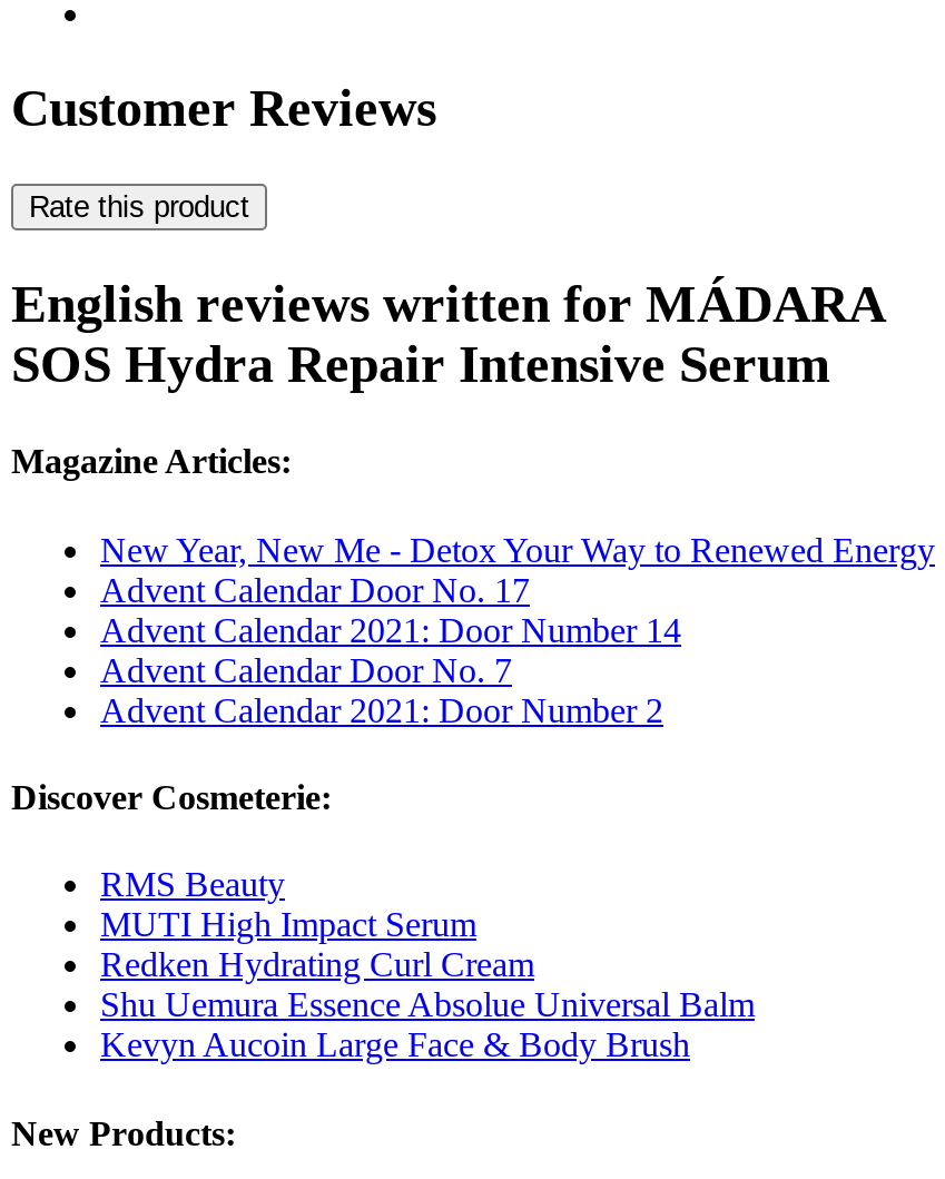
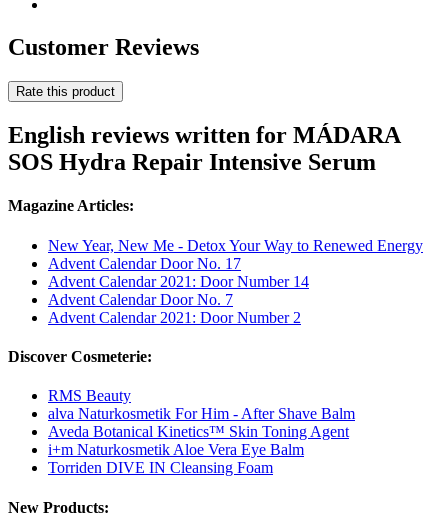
- MUTI High Impact Serum
- Redken Hydrating Curl Cream
- Shu Uemura Essence Absolue Universal Balm
- Kevyn Aucoin Large Face & Body Brush
+ alva Naturkosmetik For Him - After Shave Balm
+ Aveda Botanical Kinetics™ Skin Toning Agent
+ i+m Naturkosmetik Aloe Vera Eye Balm
+ Torriden DIVE IN Cleansing Foam
